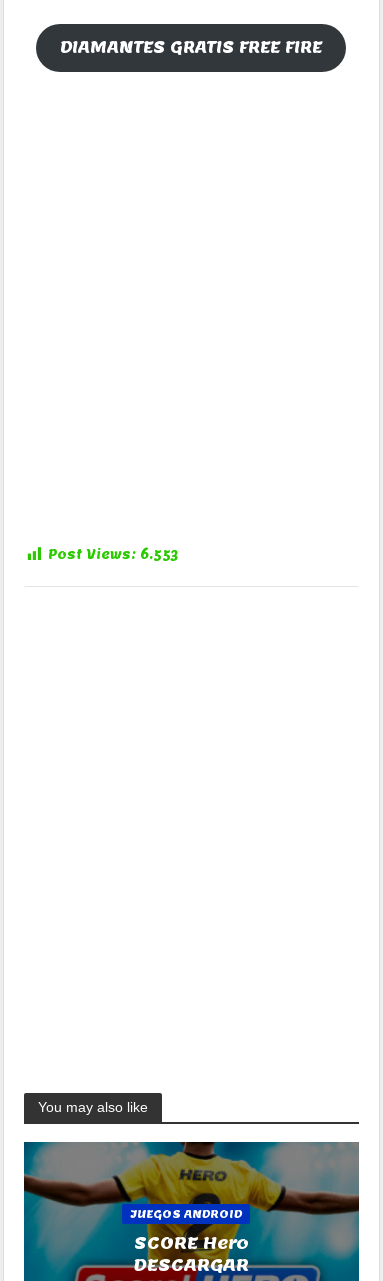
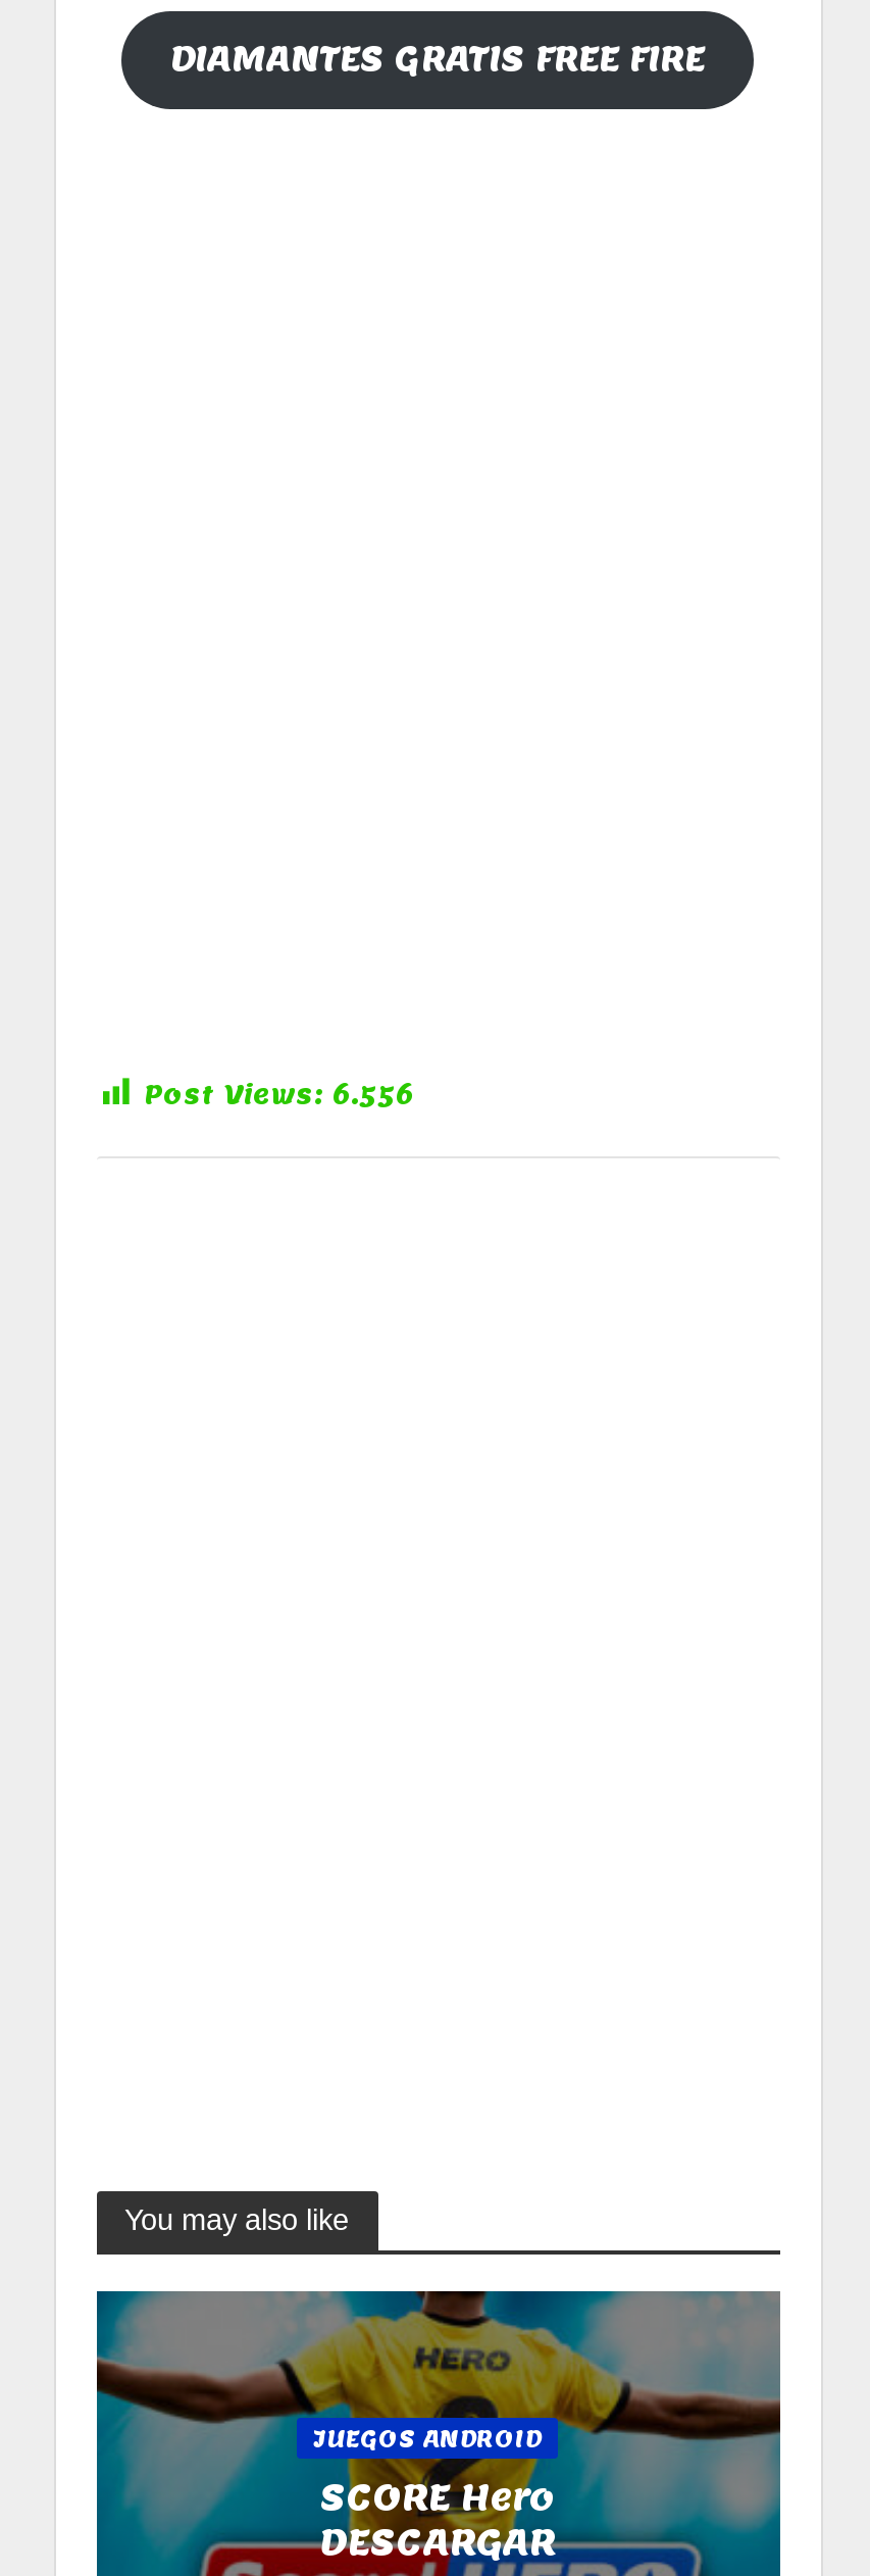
- Post Views: 6.553
+ Post Views: 6.556
